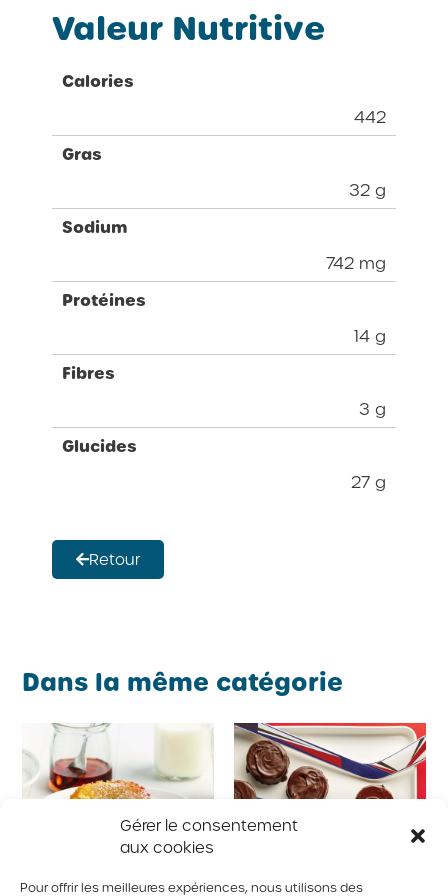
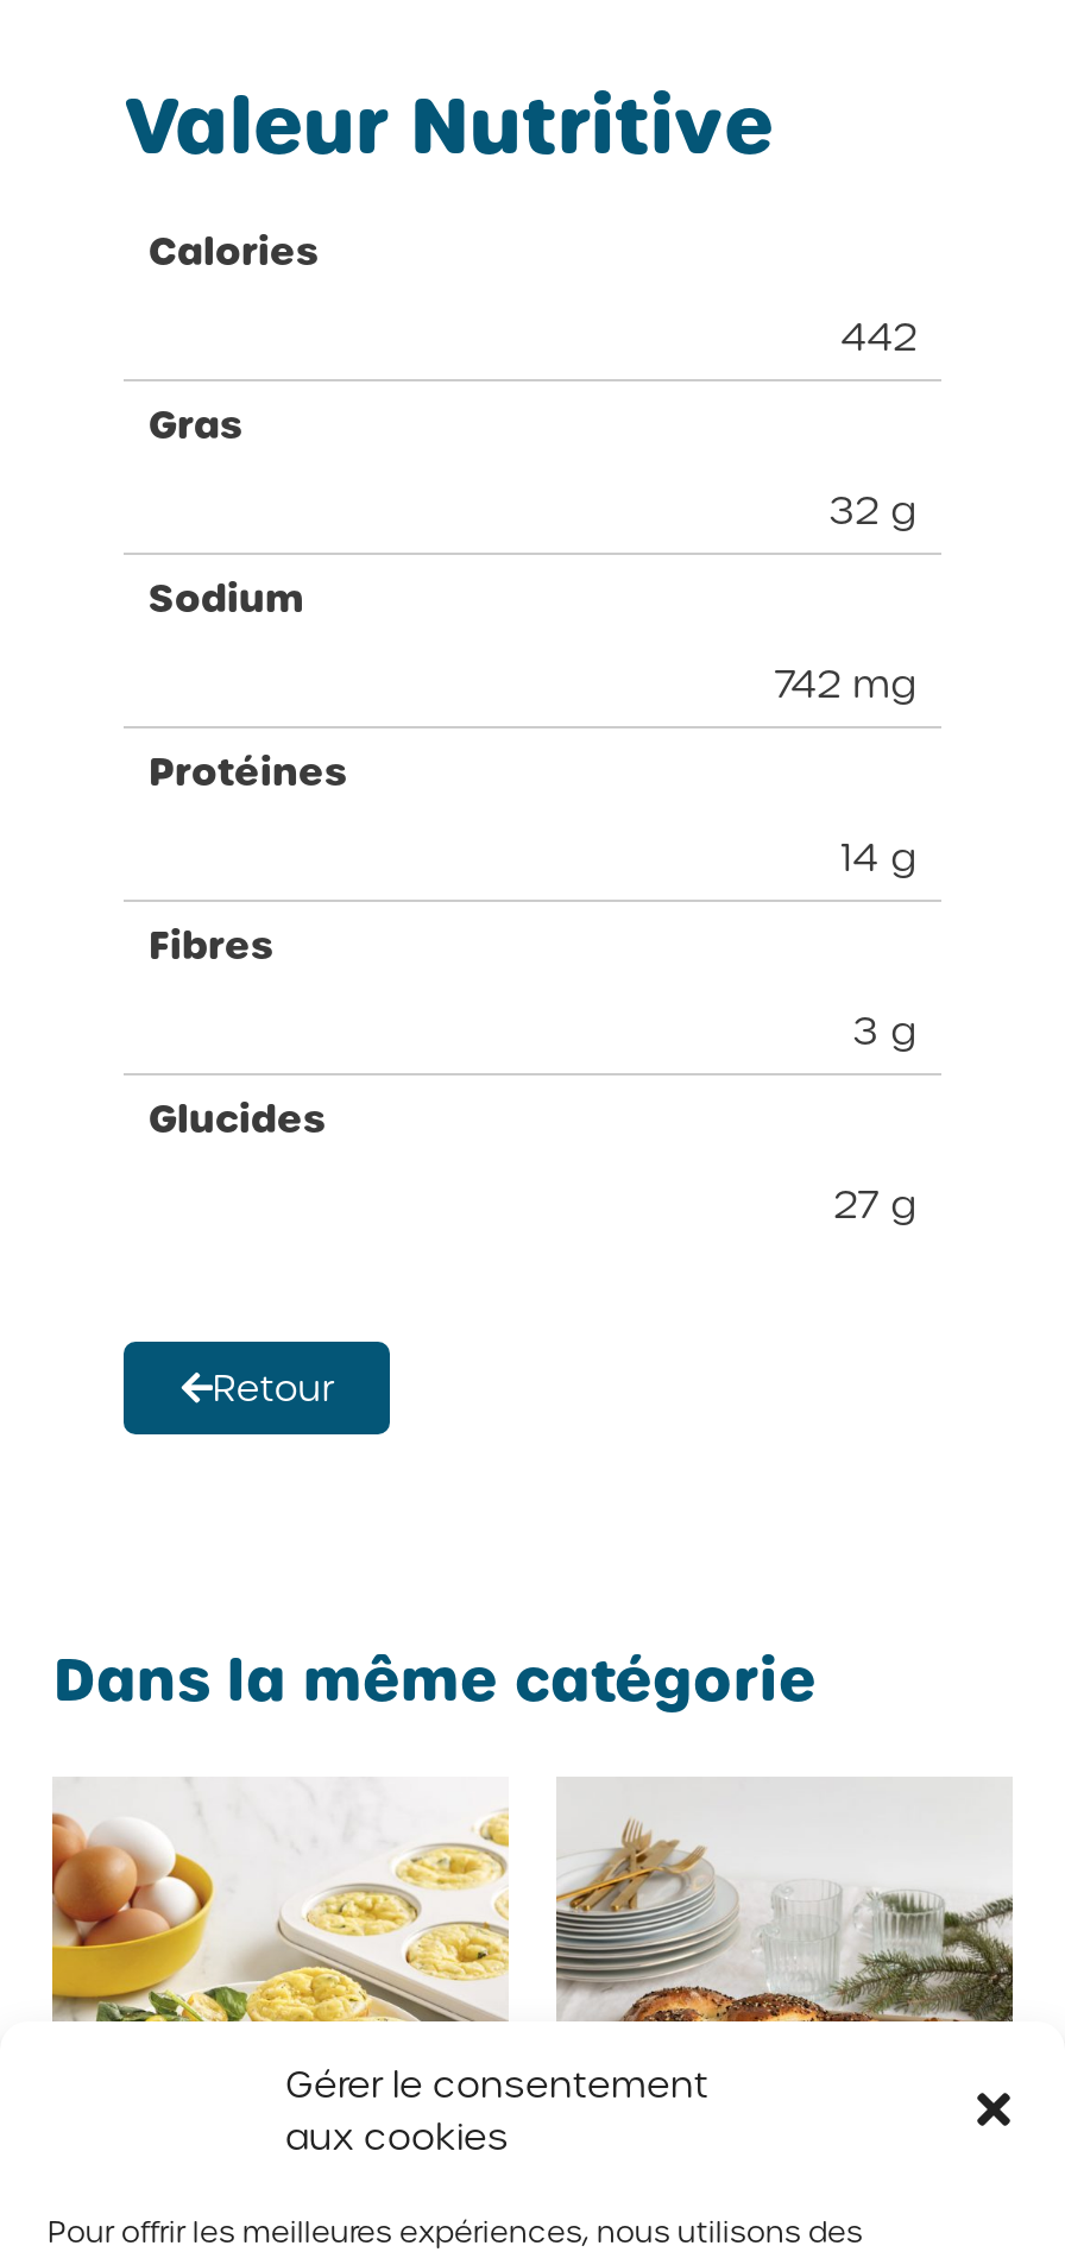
- [image]
+ [image]

- [image]
+ [image]
